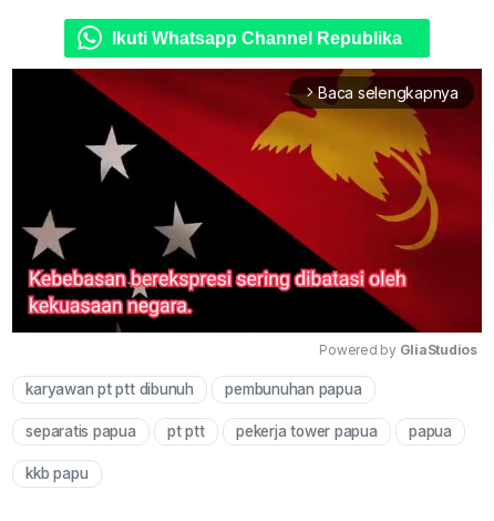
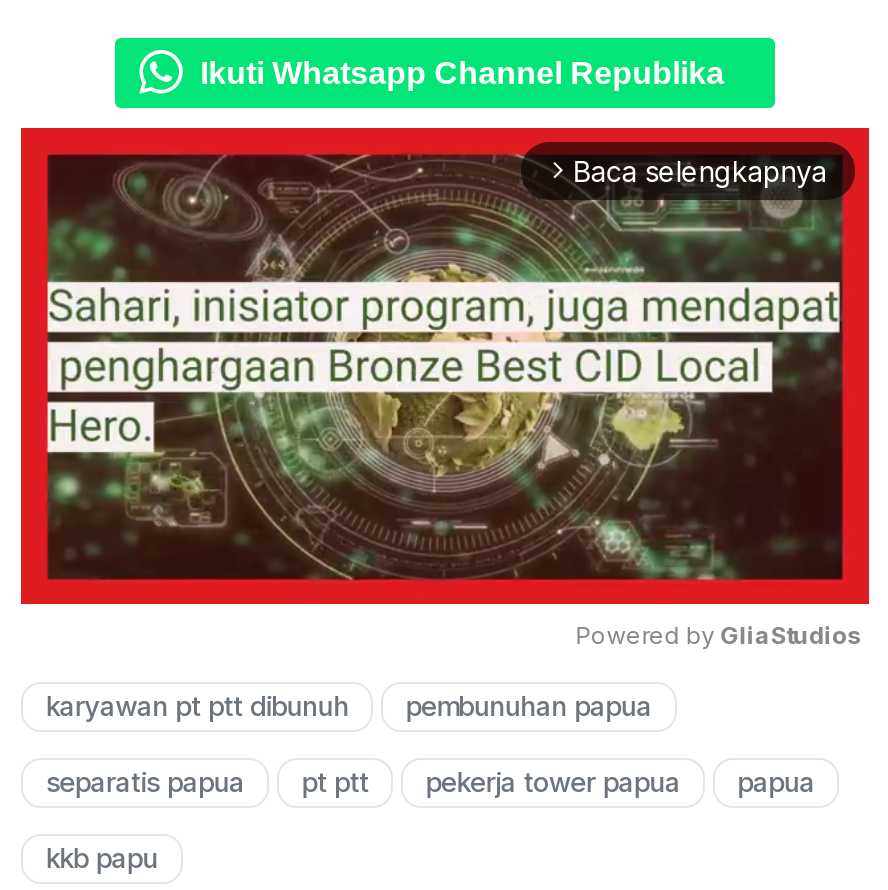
- [image]
+ [image]
